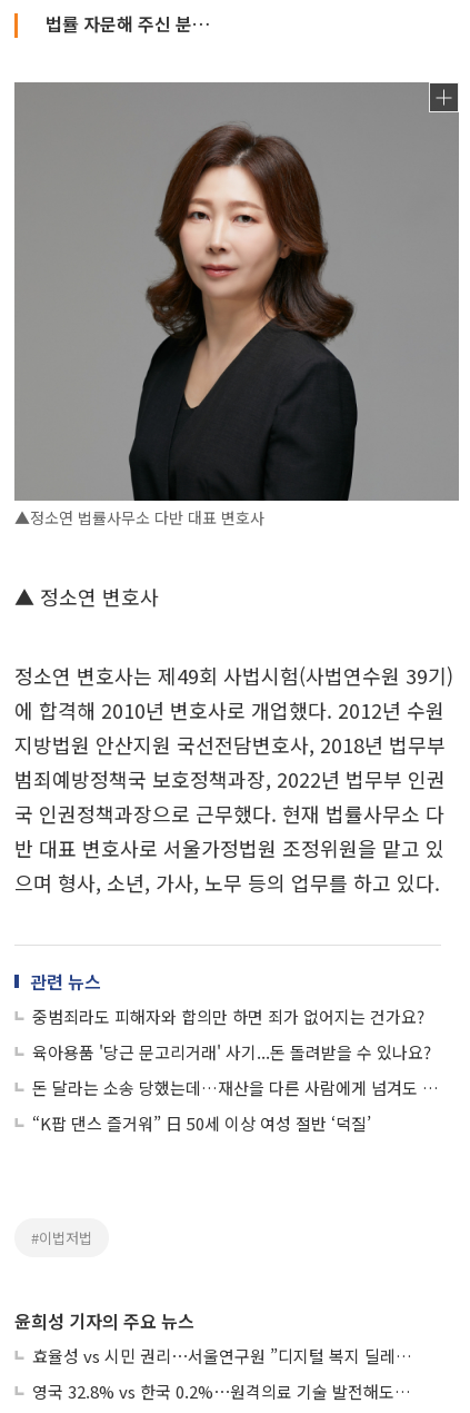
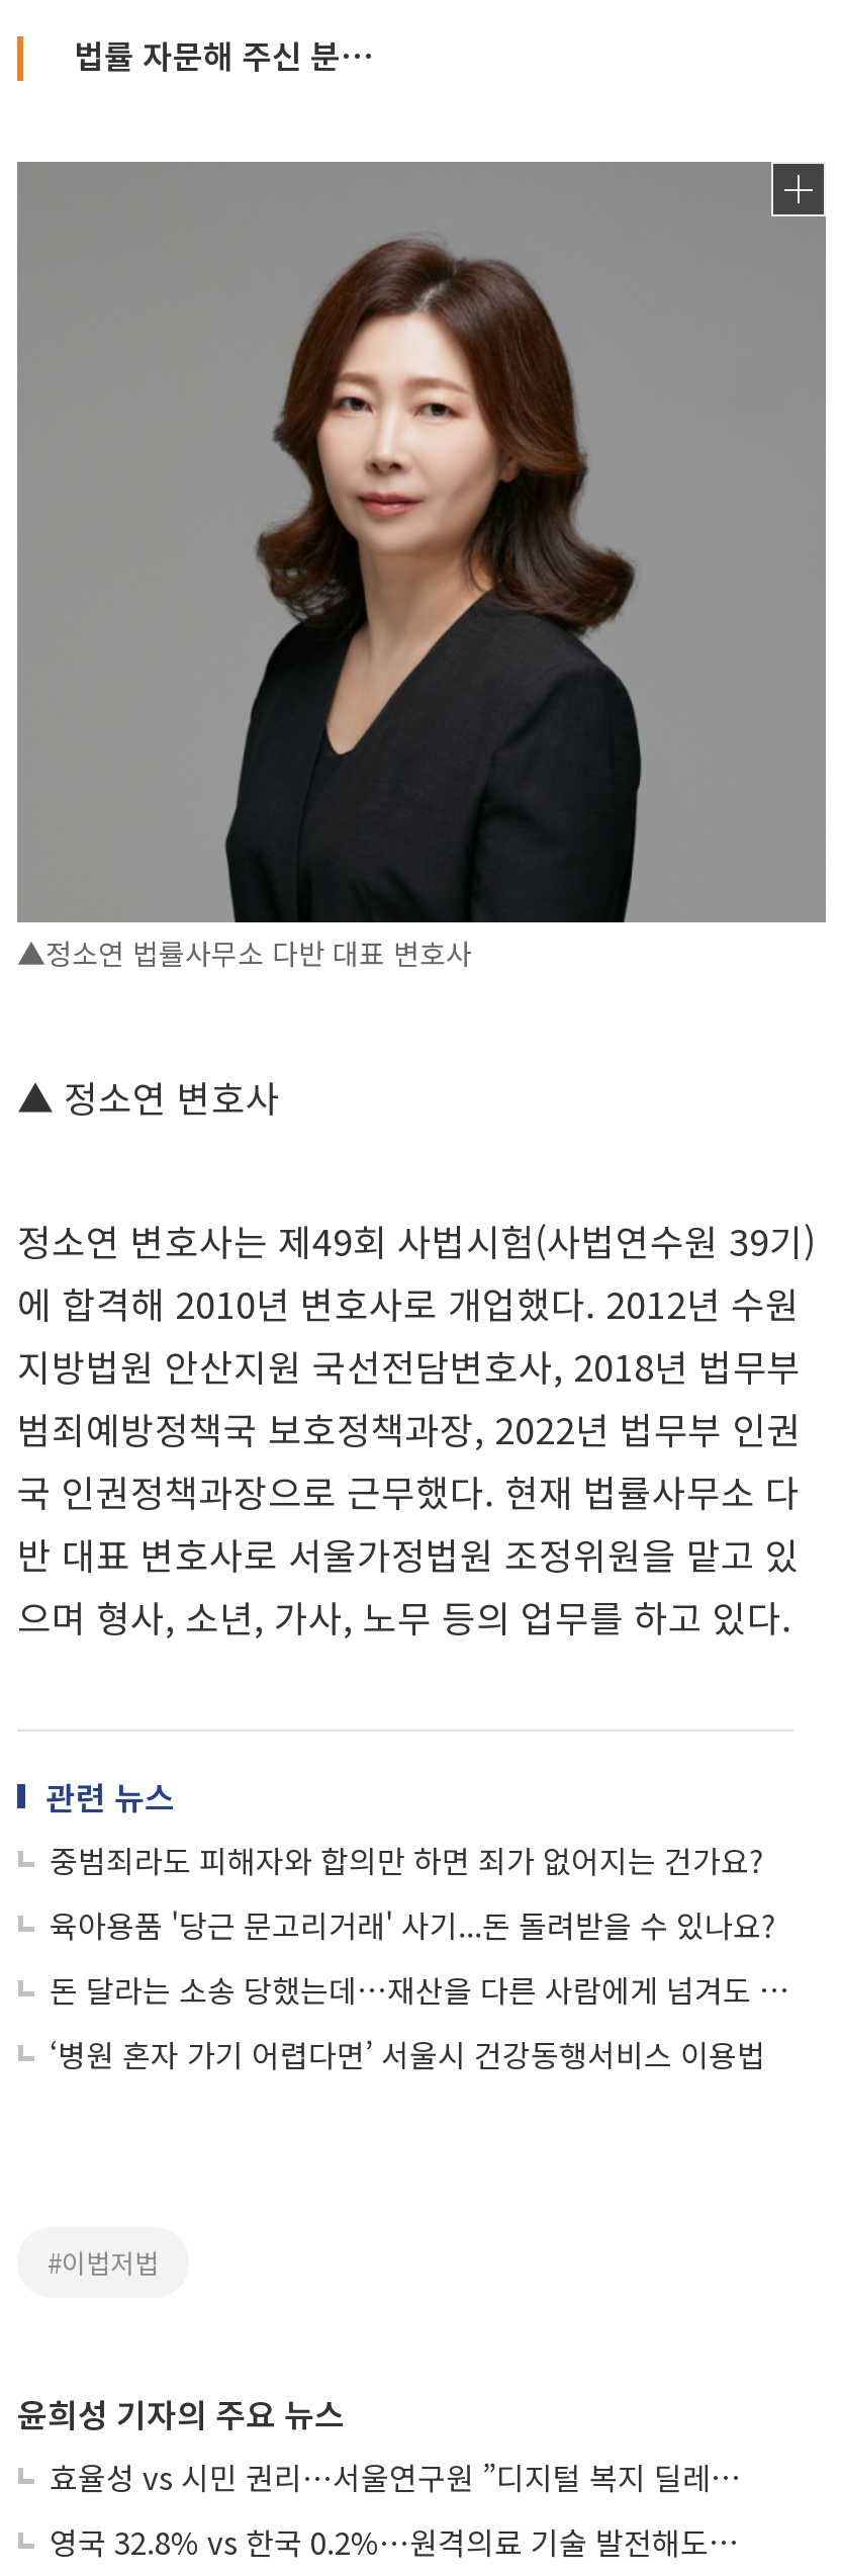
- “K팝 댄스 즐거워” 日 50세 이상 여성 절반 ‘덕질’
+ ‘병원 혼자 가기 어렵다면’ 서울시 건강동행서비스 이용법
